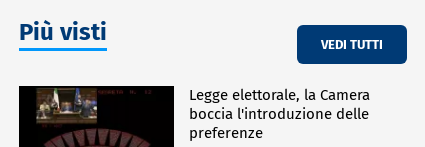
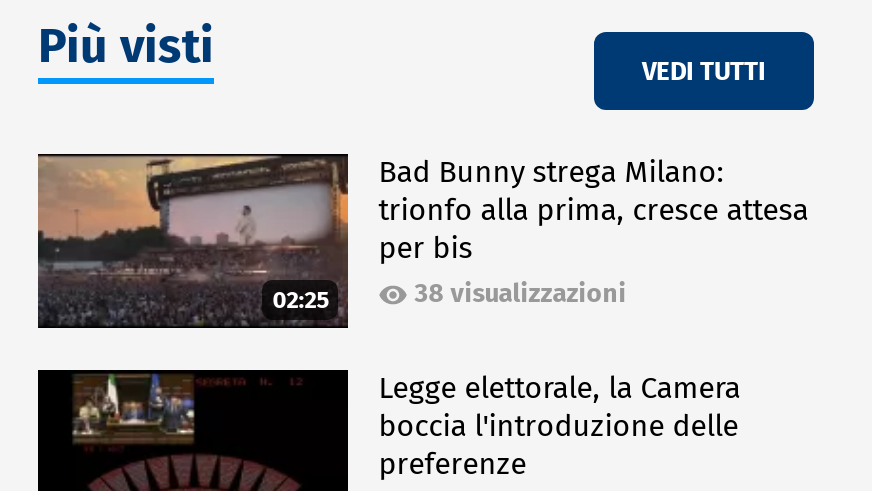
+ [image]
+ 02:25

+ Bad Bunny strega Milano:
+ trionfo alla prima, cresce attesa
+ per bis
+ 38 visualizzazioni
